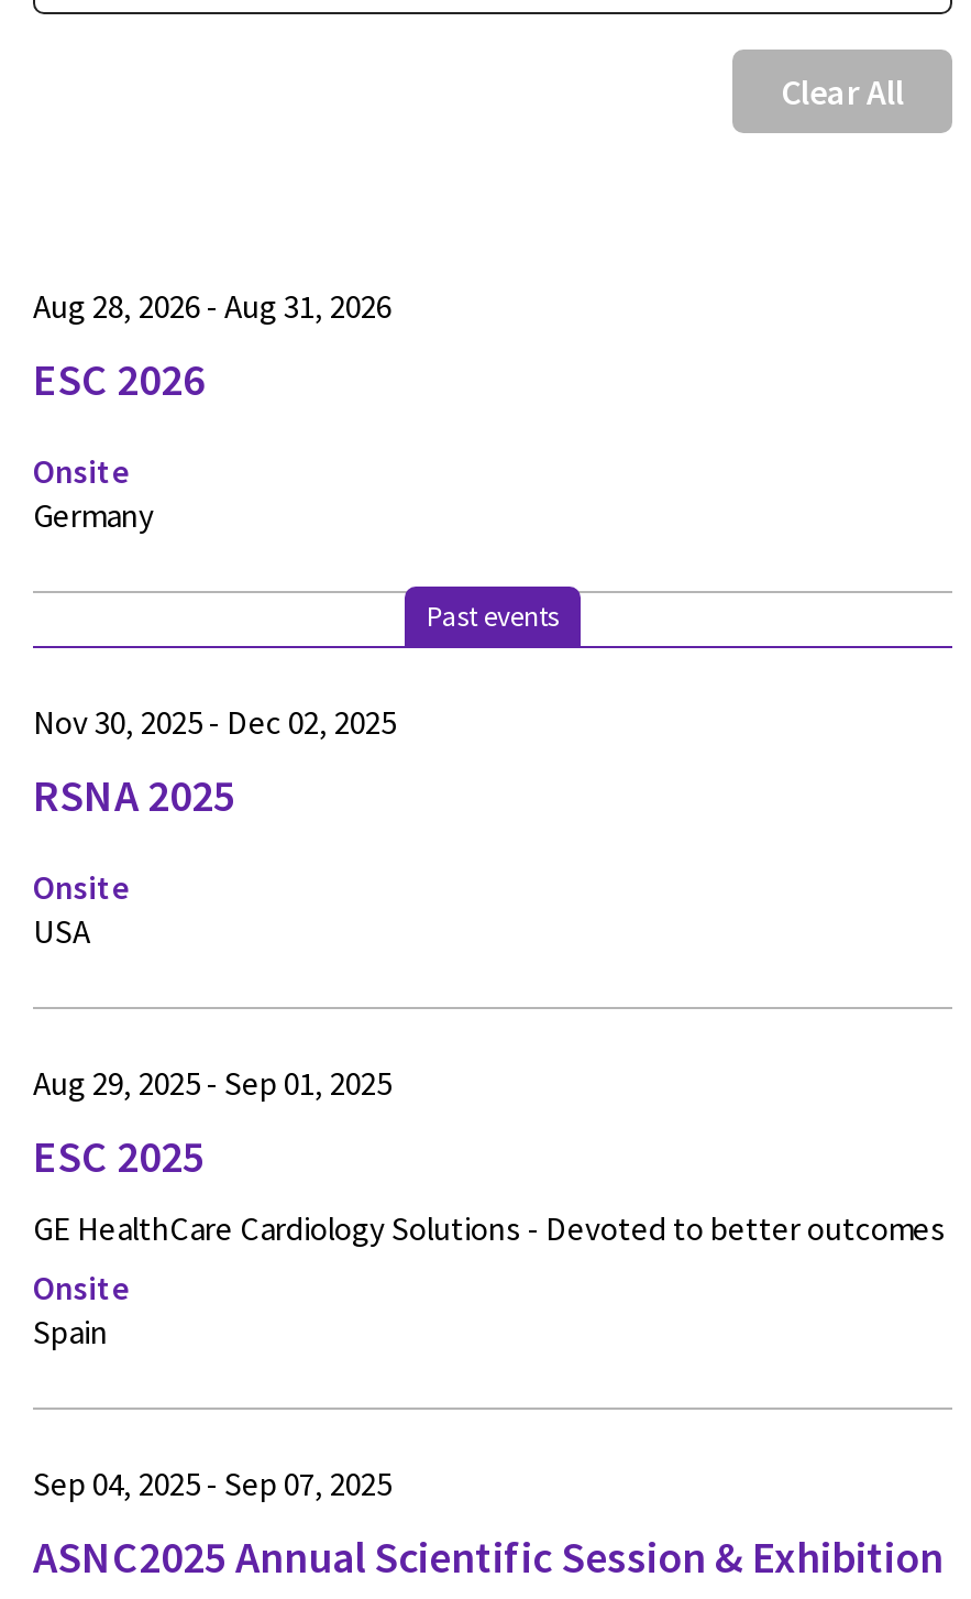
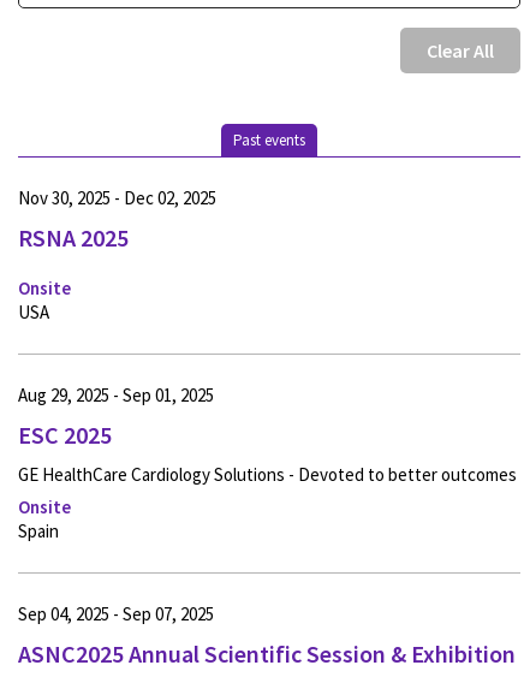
- Aug 28, 2026 - Aug 31, 2026

- ESC 2026
- Onsite

- Germany
